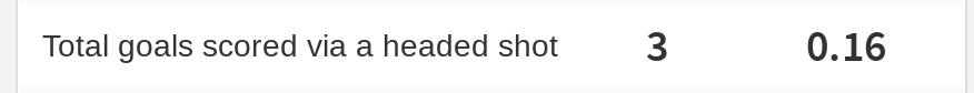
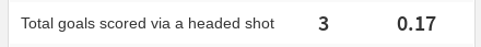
- 0.16
+ 0.17
